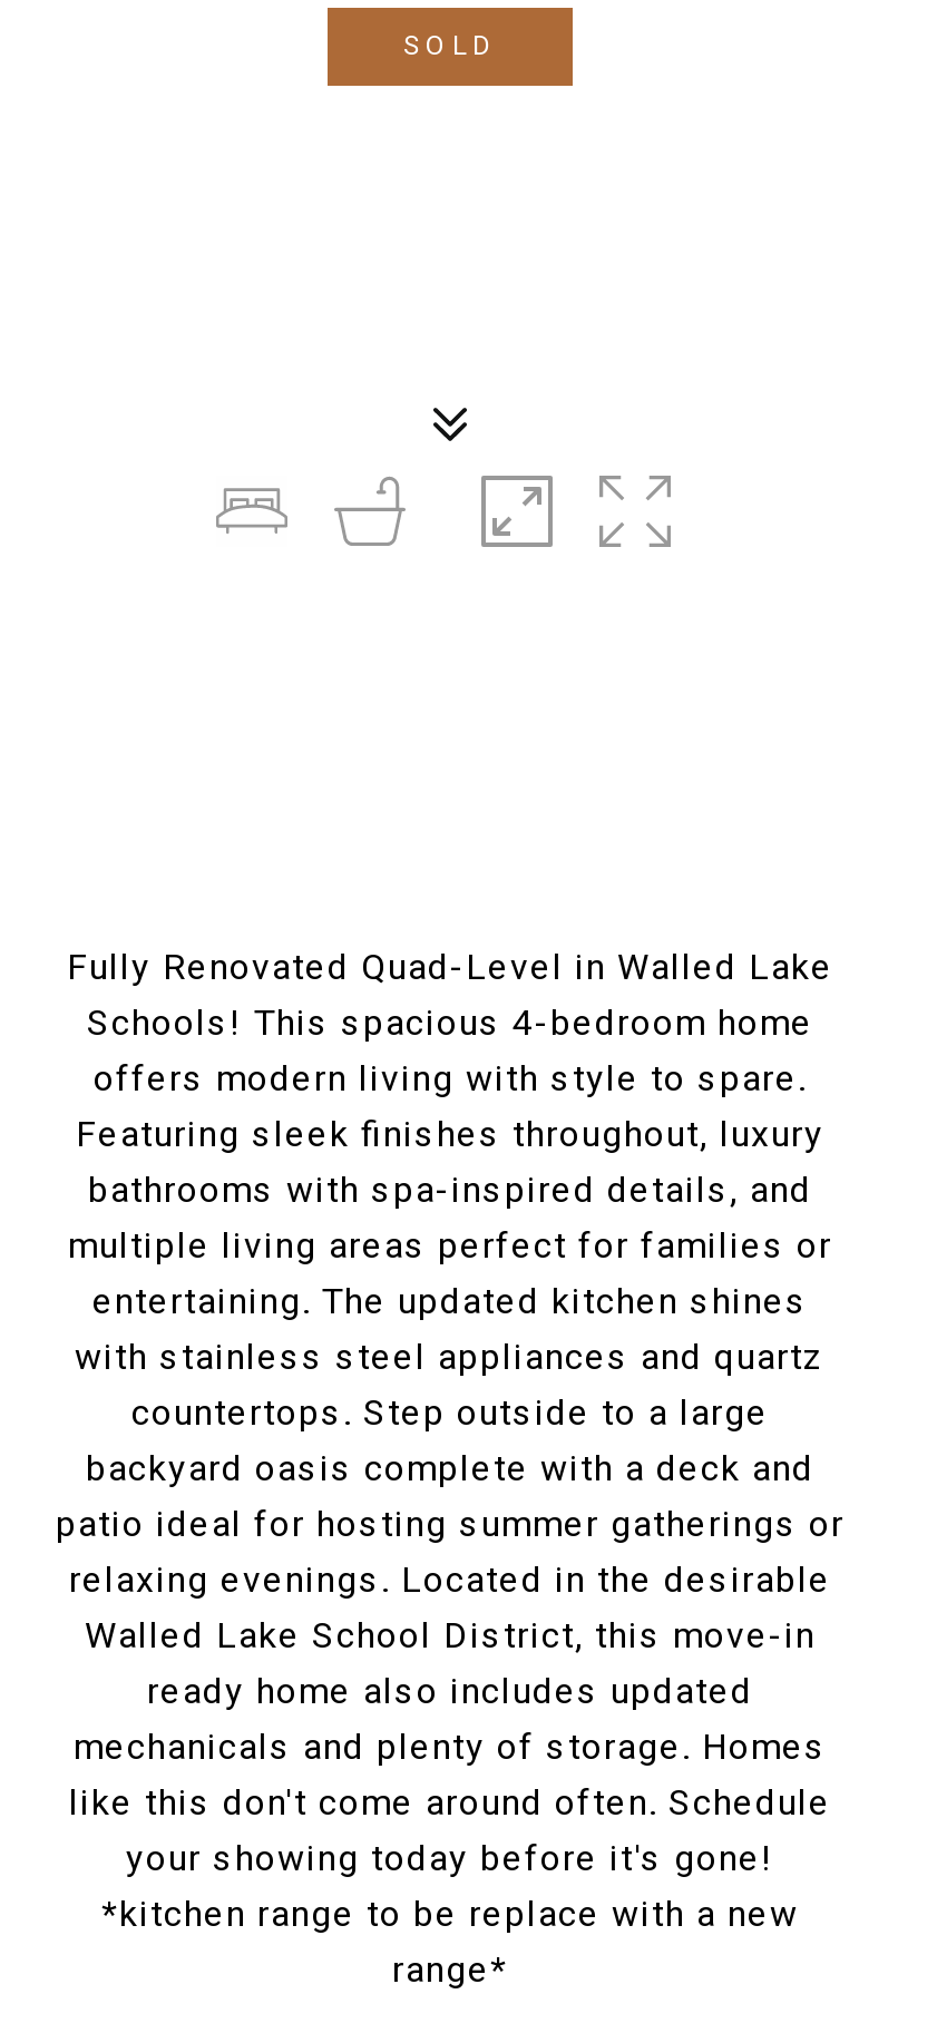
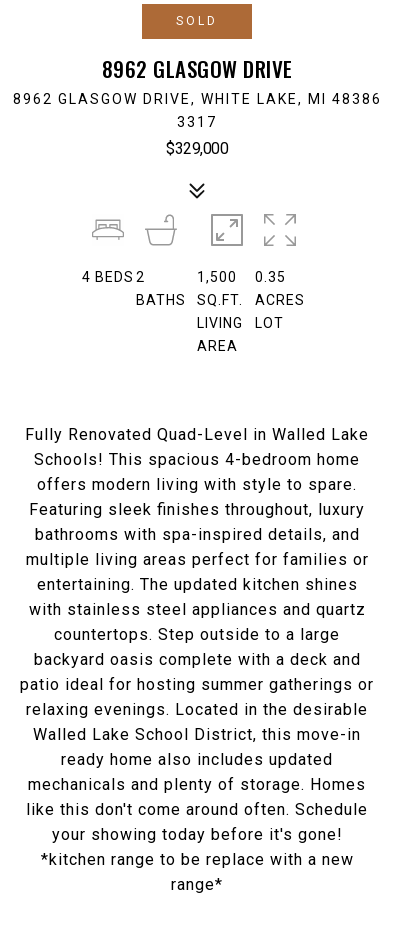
+ 8962 GLASGOW DRIVE
+ 8962 GLASGOW DRIVE, WHITE LAKE, MI 48386
+ 3317
+ $329,000

+ 4 BEDS 2
+ BATHS

+ 1,500
+ SQ.FT.
+ LIVING
+ AREA

+ 0.35
+ ACRES
+ LOT
